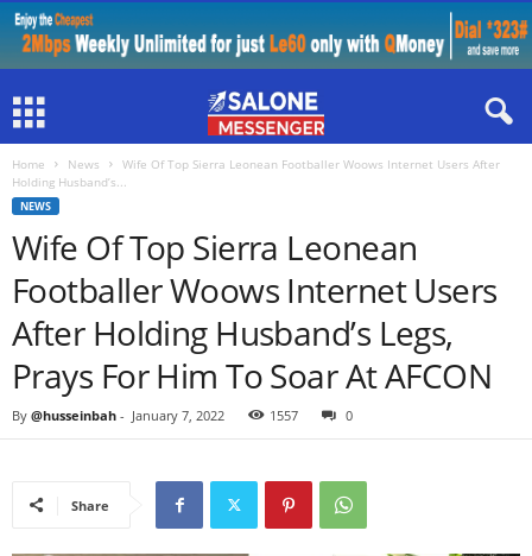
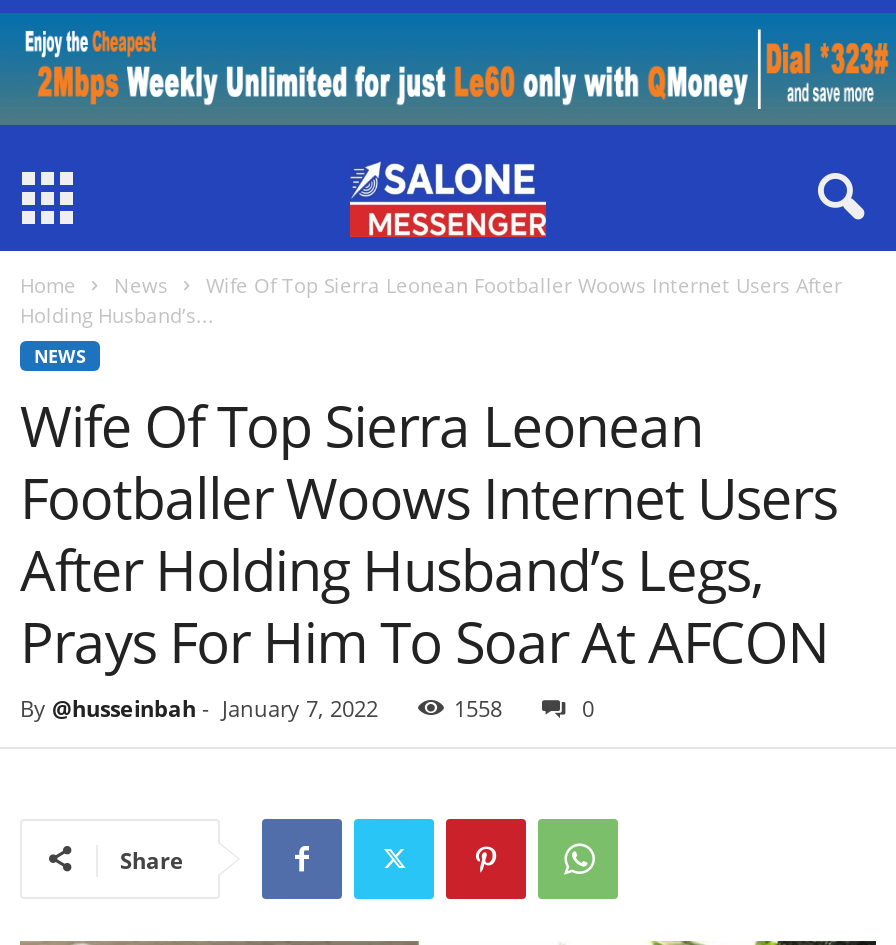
- 1557
+ 1558
